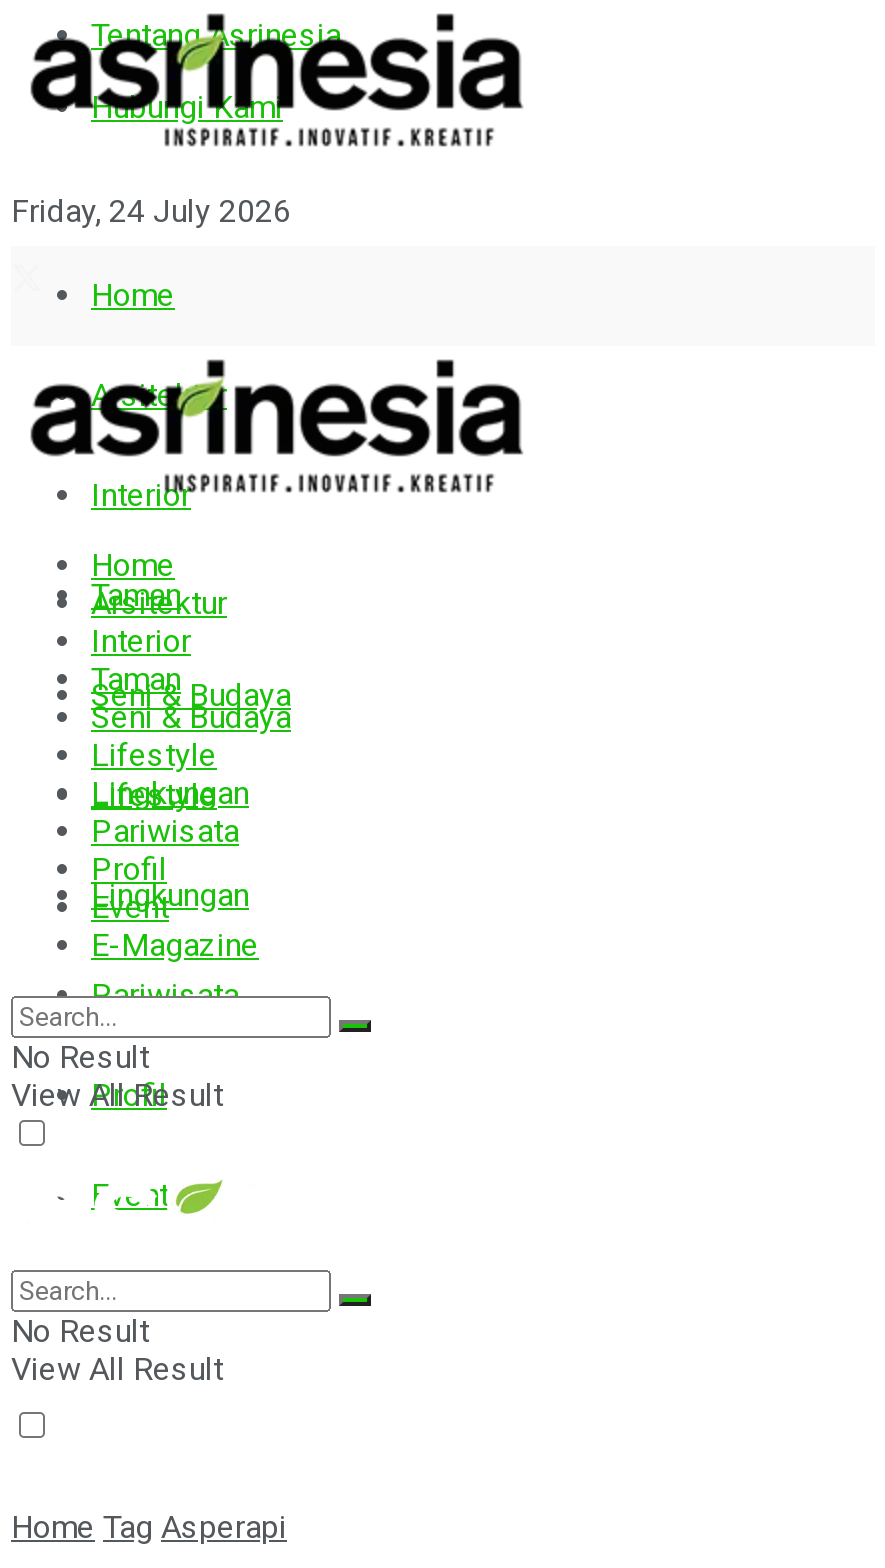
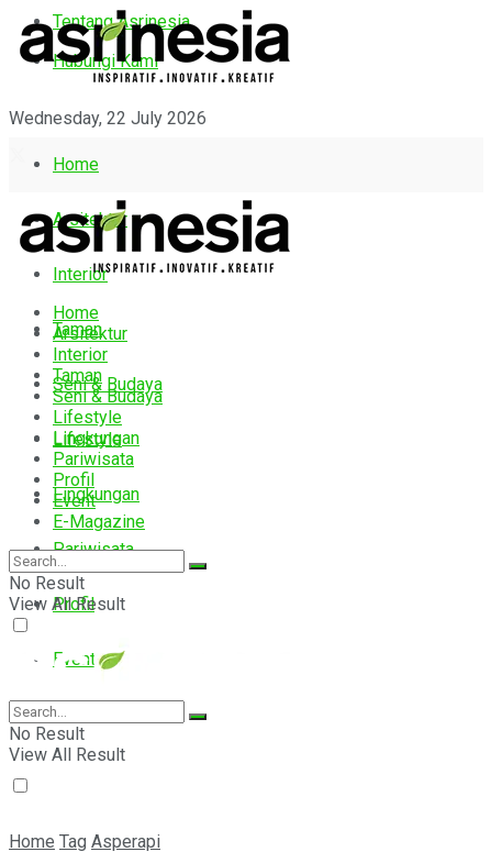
- Friday, 24 July 2026
+ Wednesday, 22 July 2026
